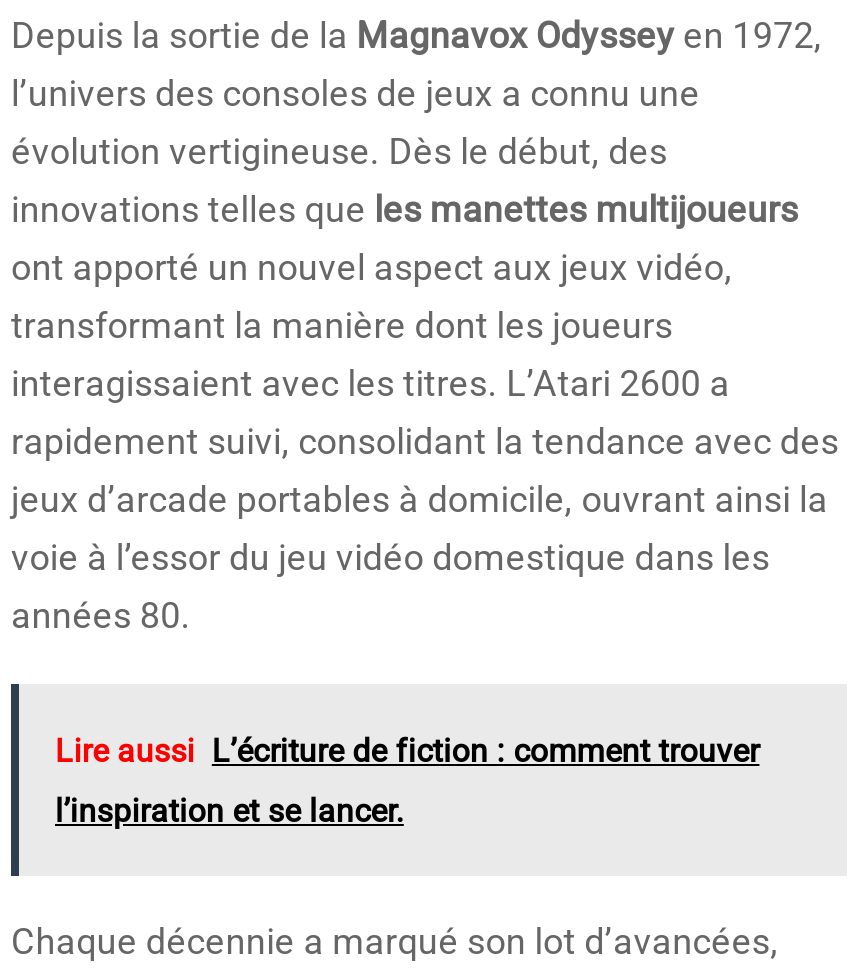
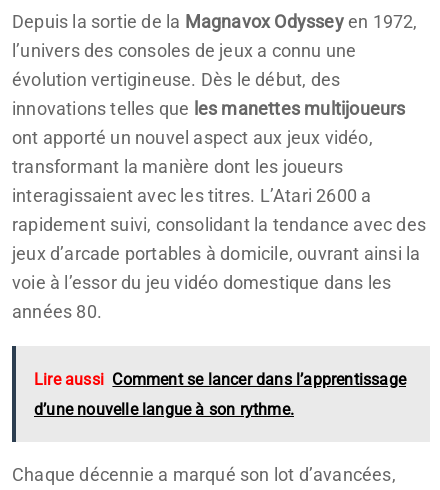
- Lire aussi L’écriture de fiction : comment trouver
+ Lire aussi Comment se lancer dans l’apprentissage

- l’inspiration et se lancer.
+ d’une nouvelle langue à son rythme.
